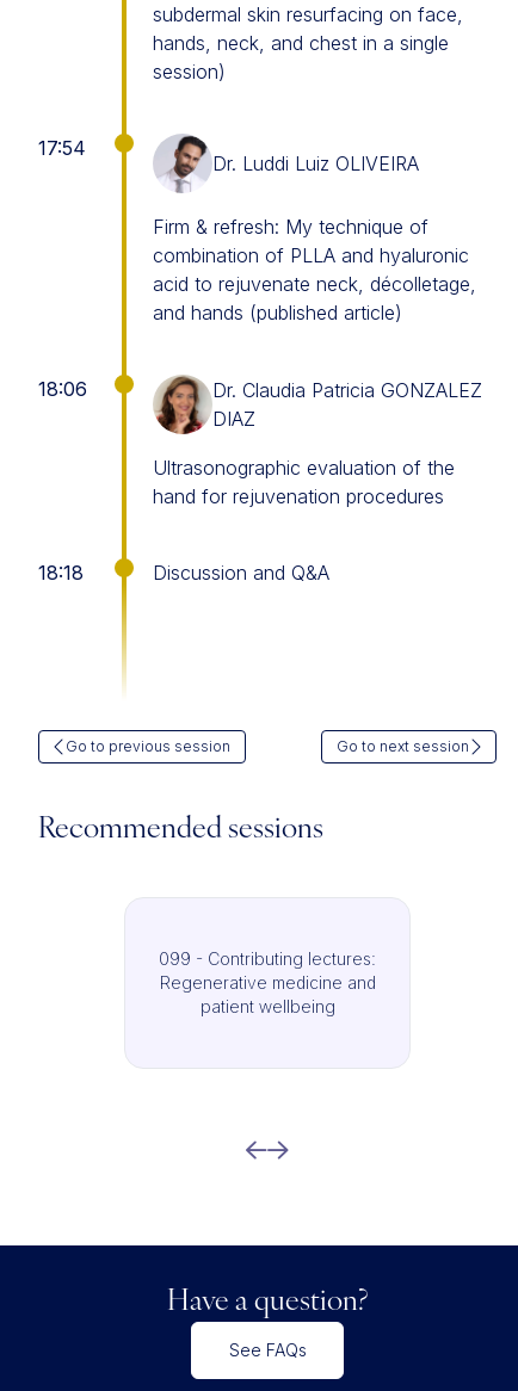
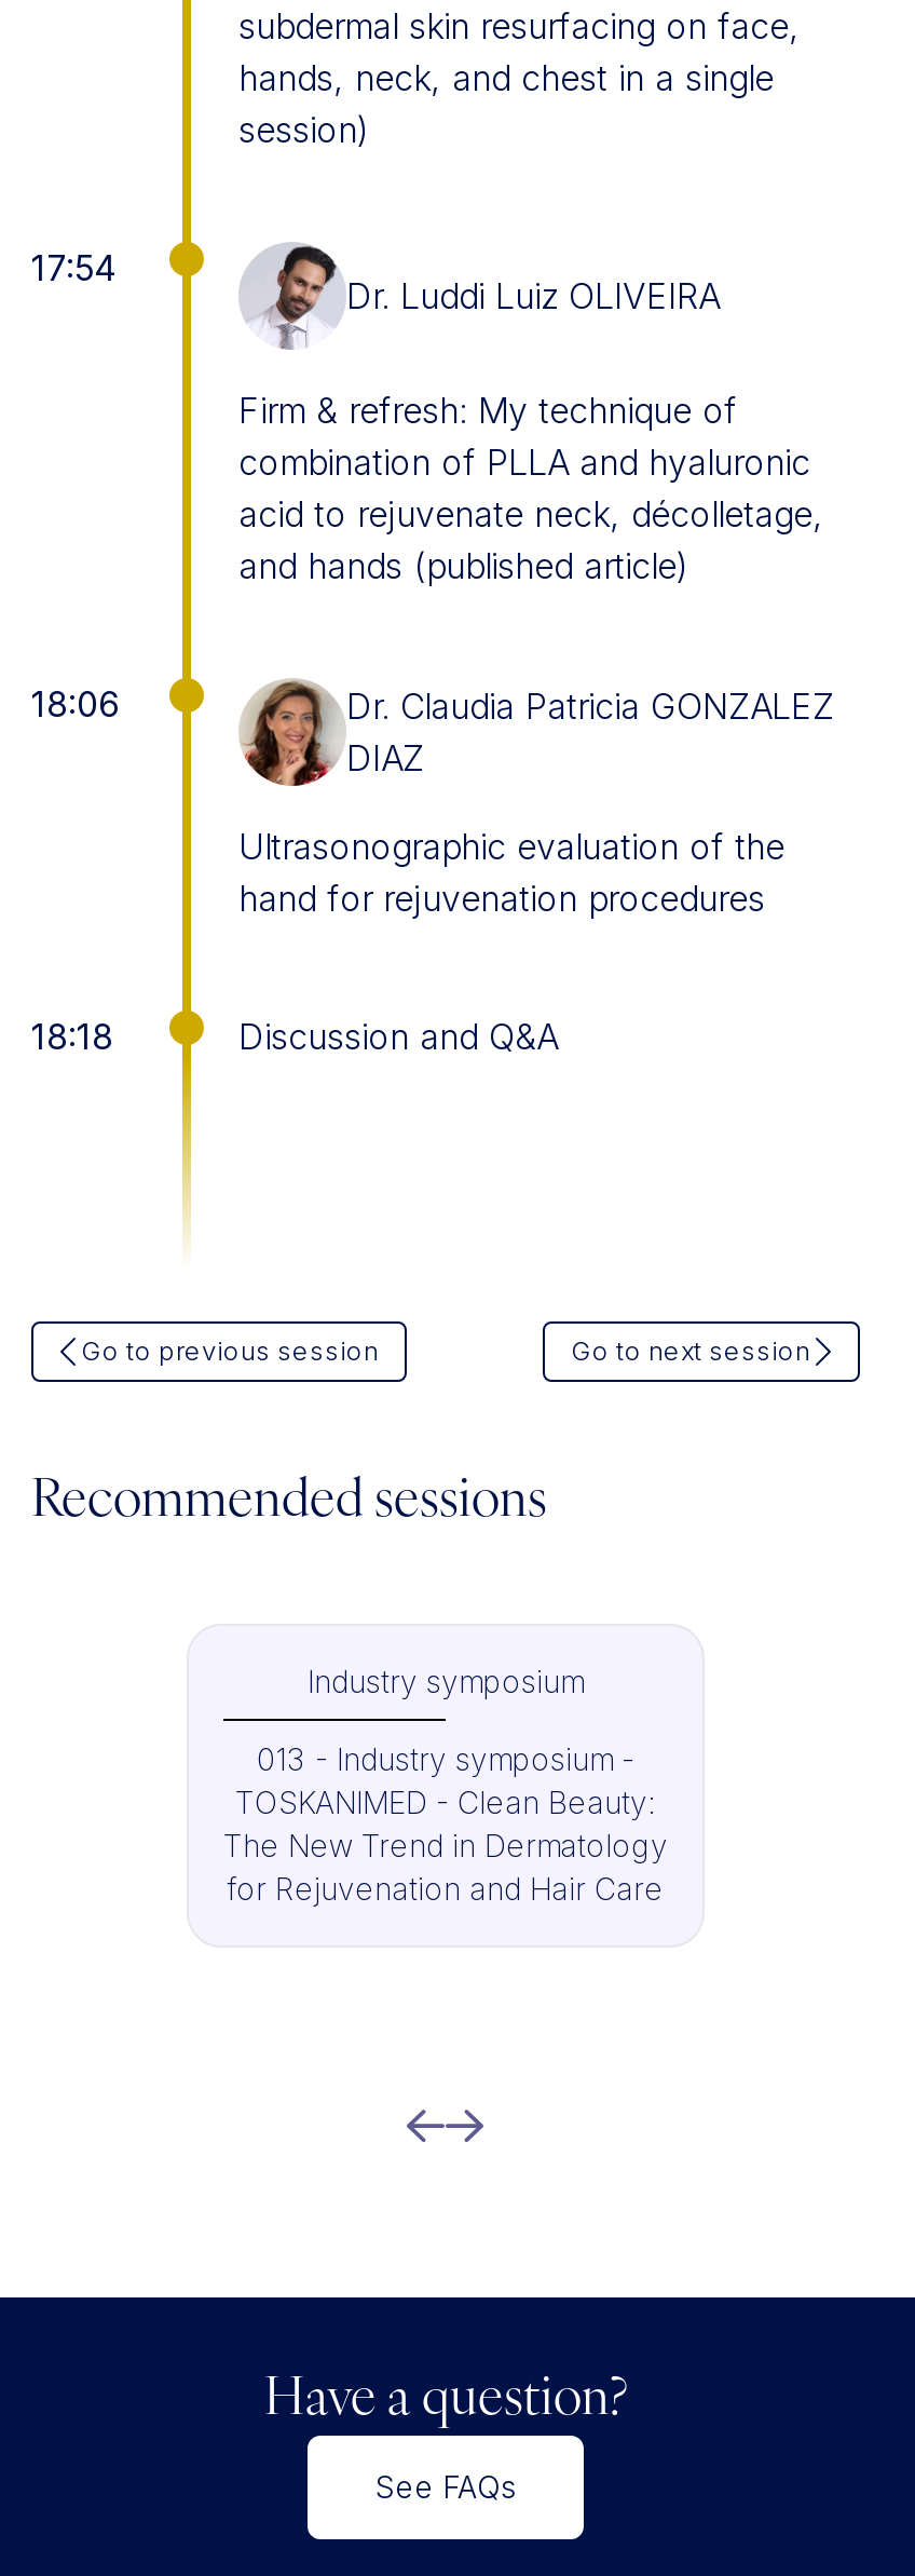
- 099 - Contributing lectures:
- Regenerative medicine and
- patient wellbeing
+ Industry symposium
+ 013 - Industry symposium -
+ TOSKANIMED - Clean Beauty:
+ The New Trend in Dermatology
+ for Rejuvenation and Hair Care
